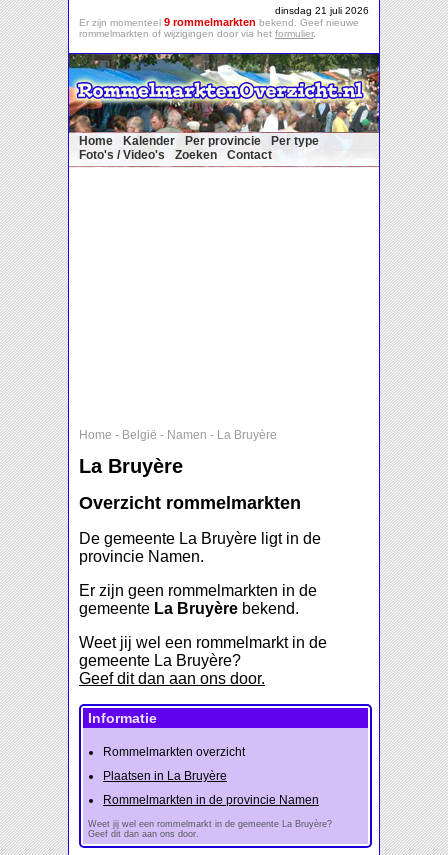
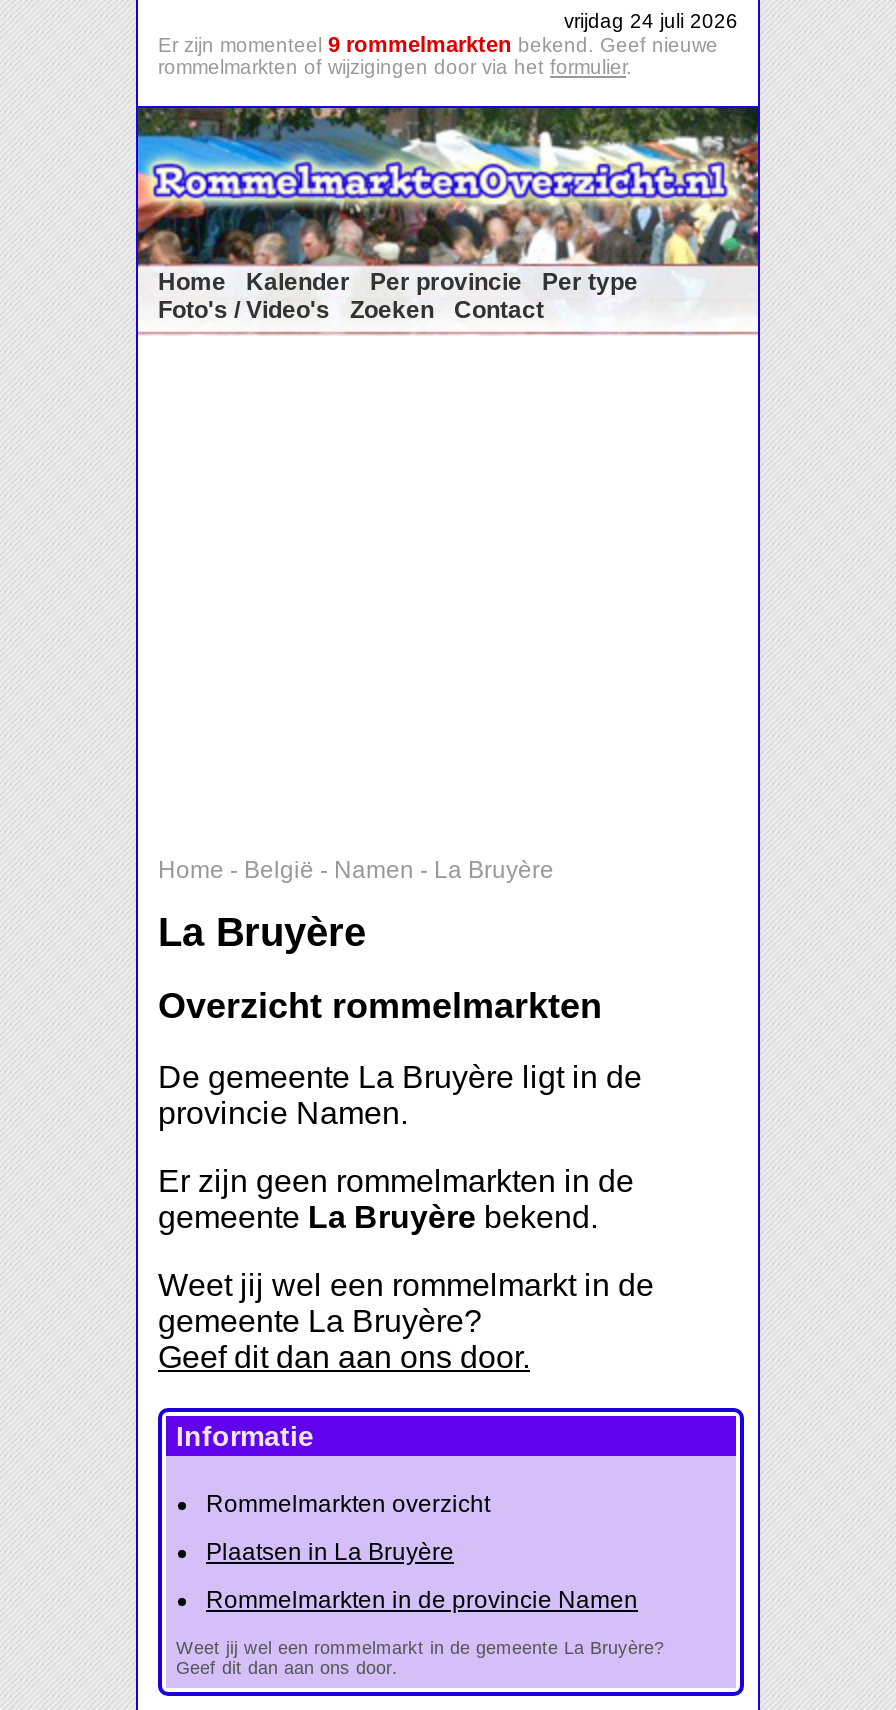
- dinsdag 21 juli 2026
+ vrijdag 24 juli 2026
